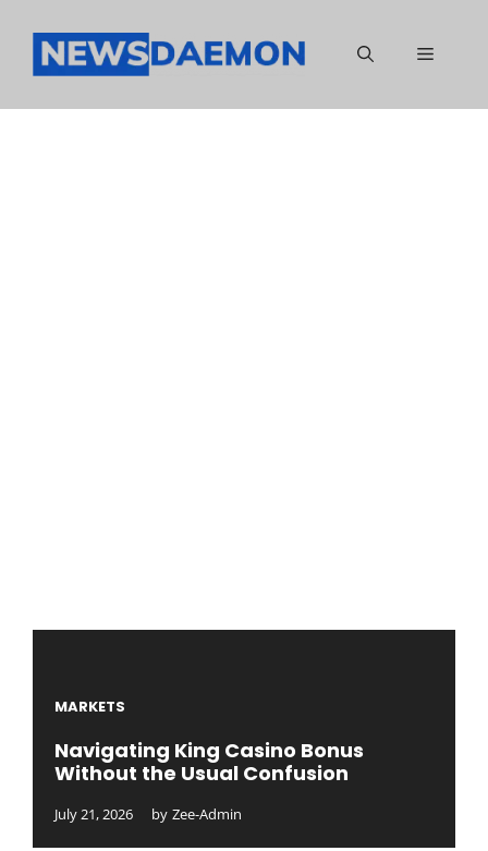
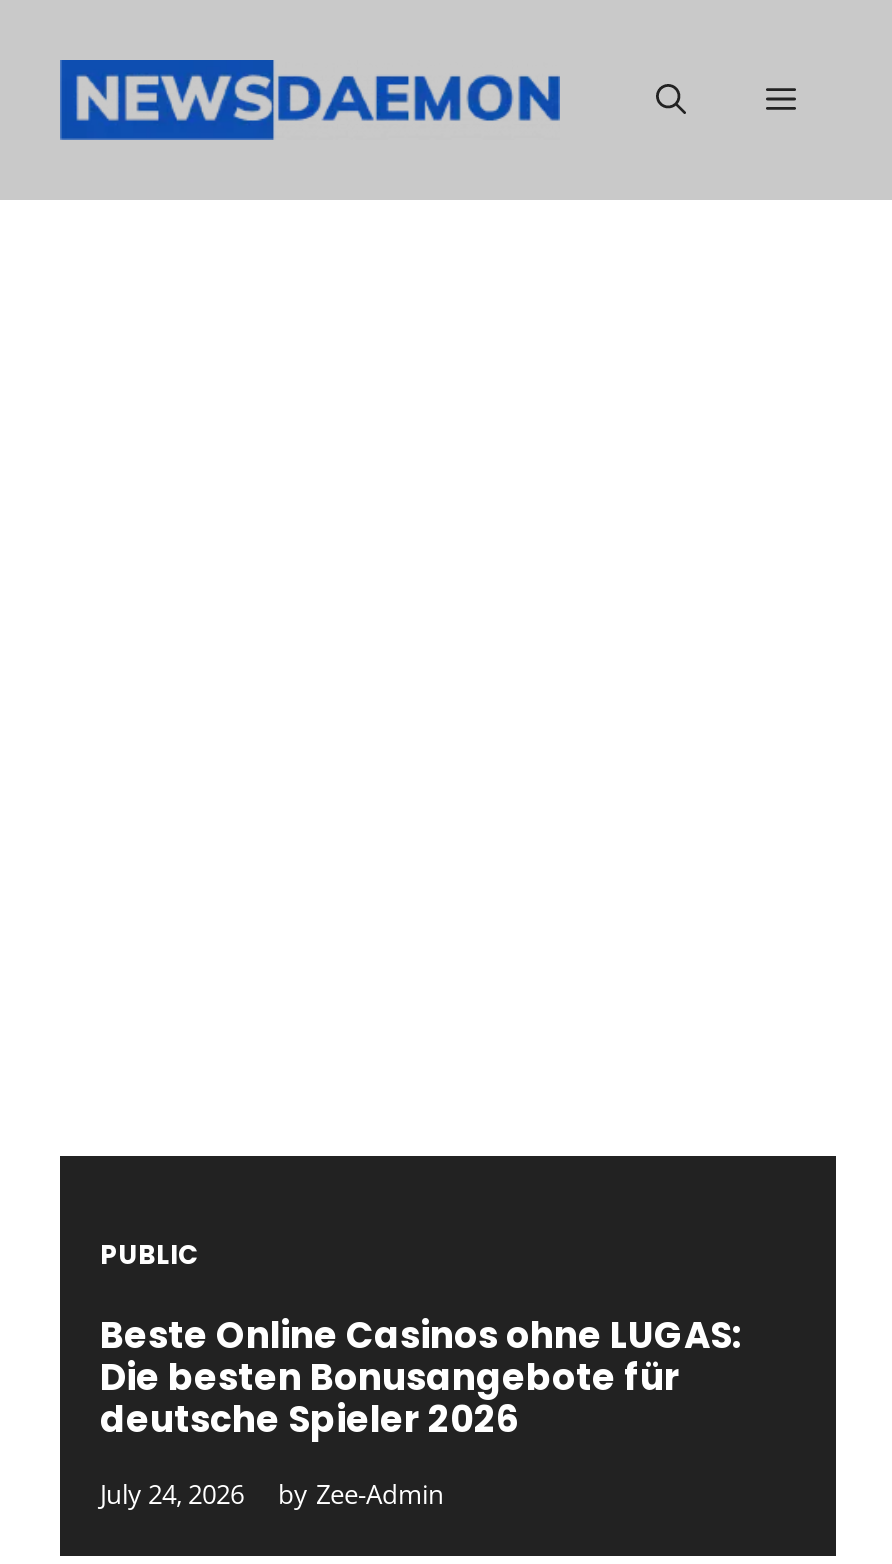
- MARKETS
+ PUBLIC

- Navigating King Casino Bonus
- Without the Usual Confusion
+ Beste Online Casinos ohne LUGAS:
+ Die besten Bonusangebote für
+ deutsche Spieler 2026

- July 21, 2026 by Zee-Admin
+ July 24, 2026 by Zee-Admin
